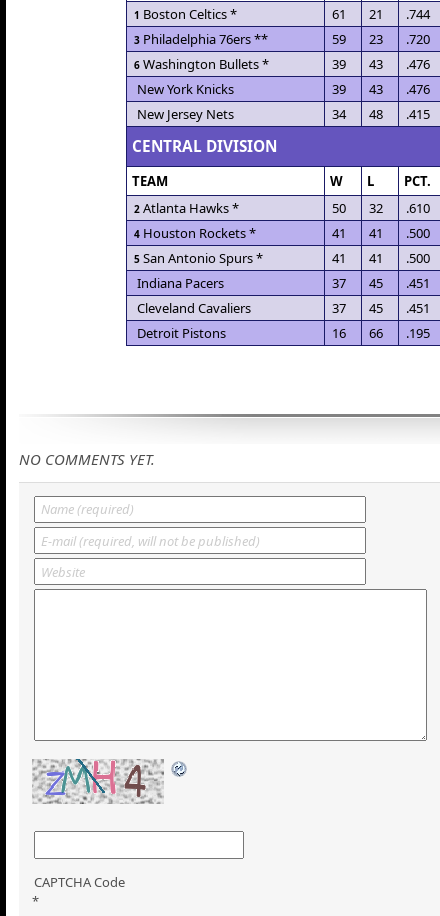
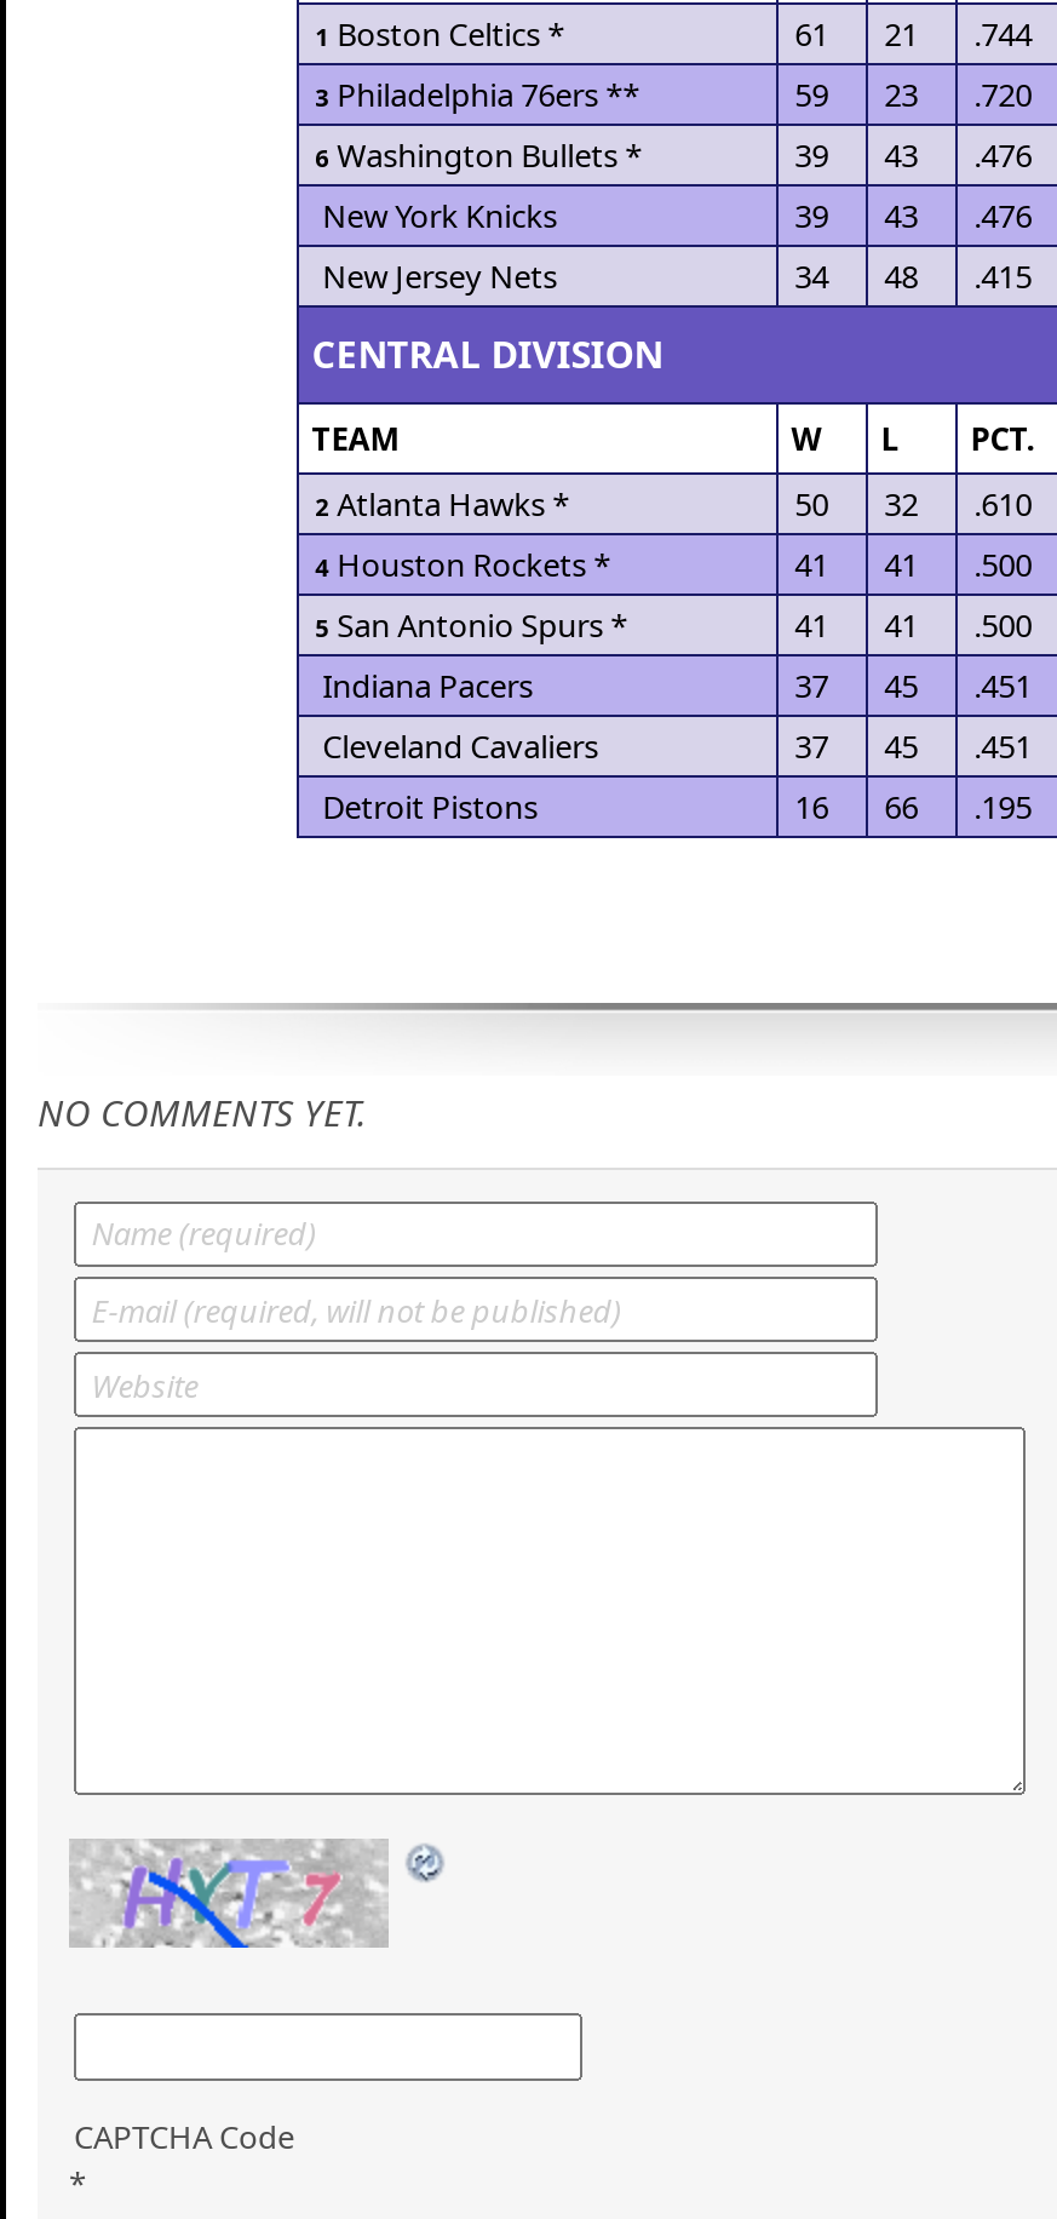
- [image]
+ [image]
